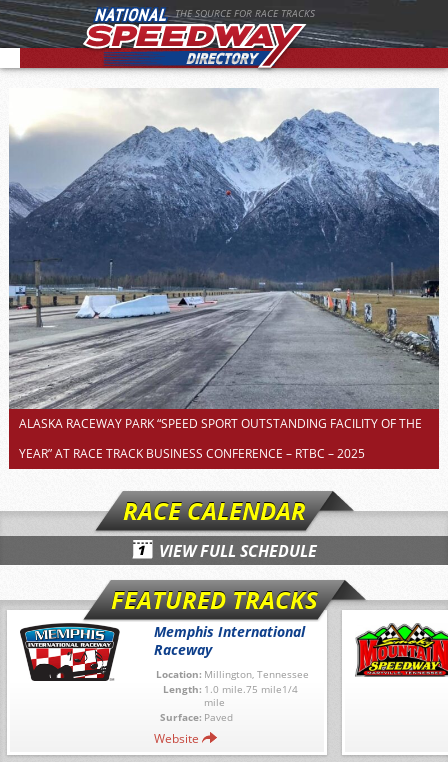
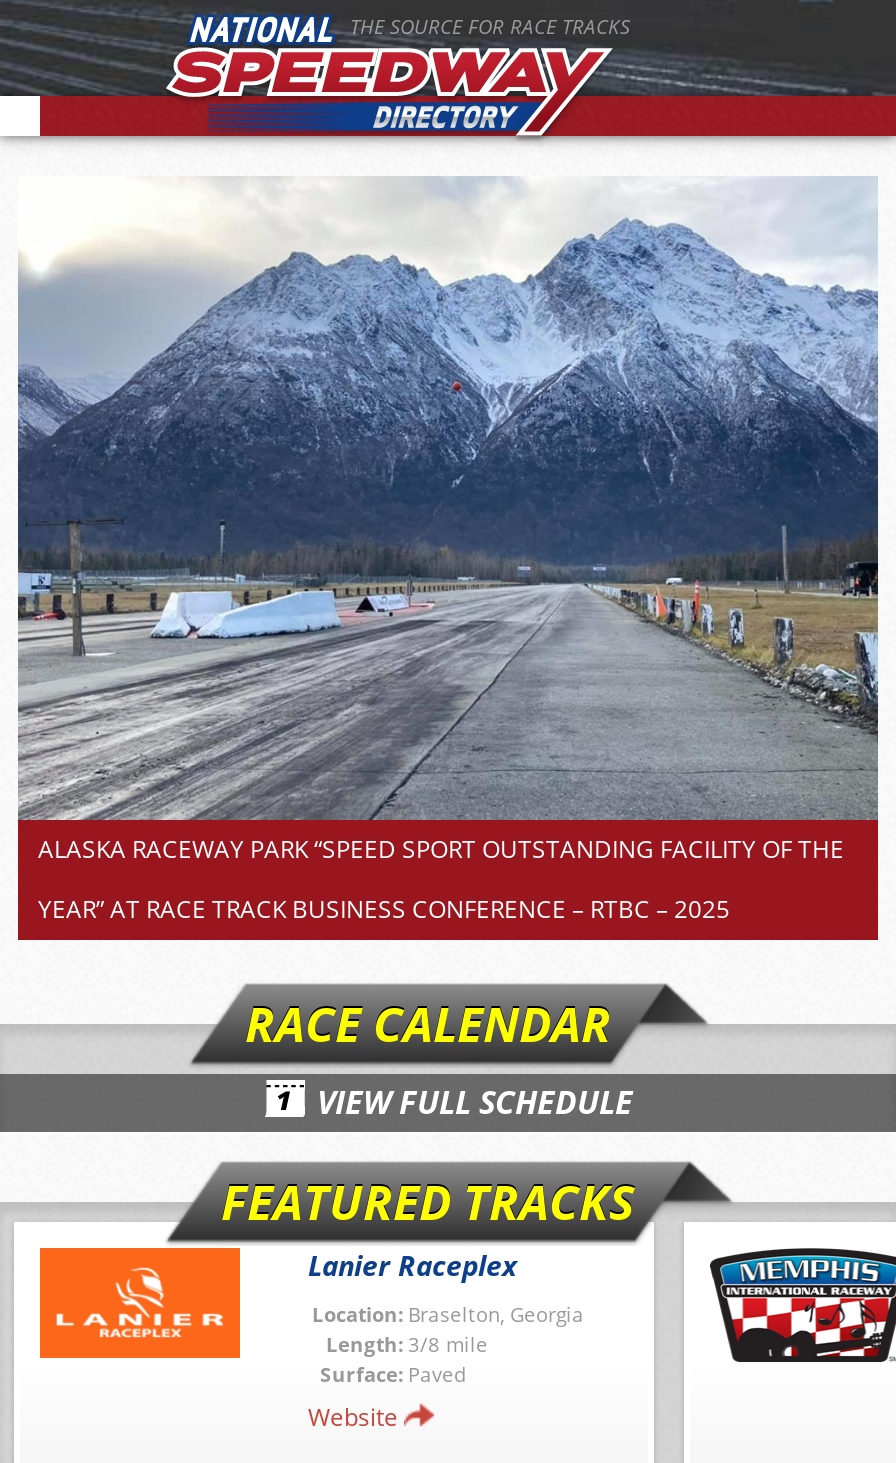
- [image]
- Memphis International
- Raceway
- Location: Millington, Tennessee
- Length: 1.0 mile.75 mile1/4
- mile
+ [image]
+ Lanier Raceplex
+ Location: Braselton, Georgia
+ Length: 3/8 mile

- [image]
+ [image]
